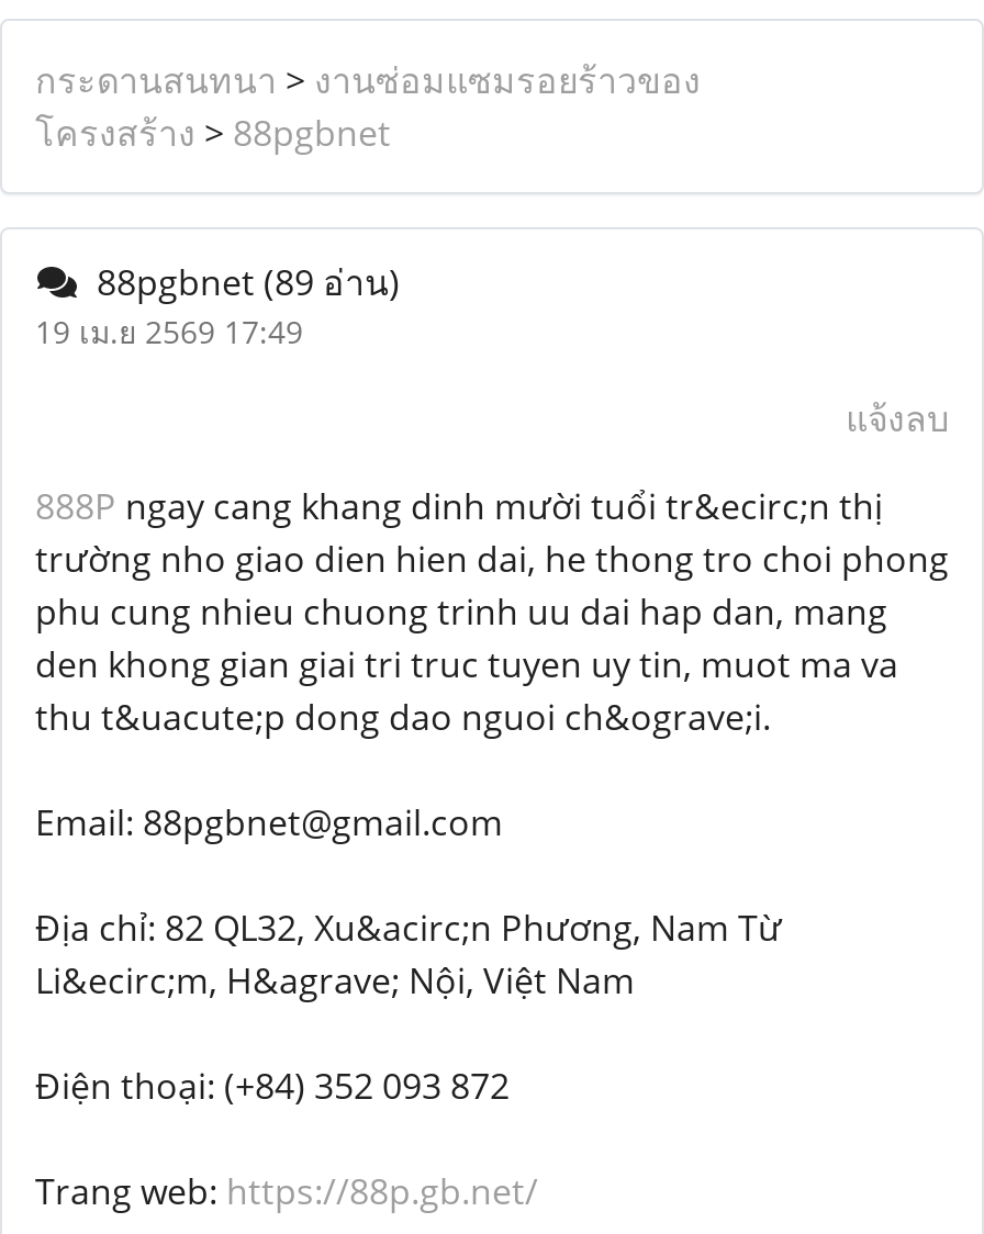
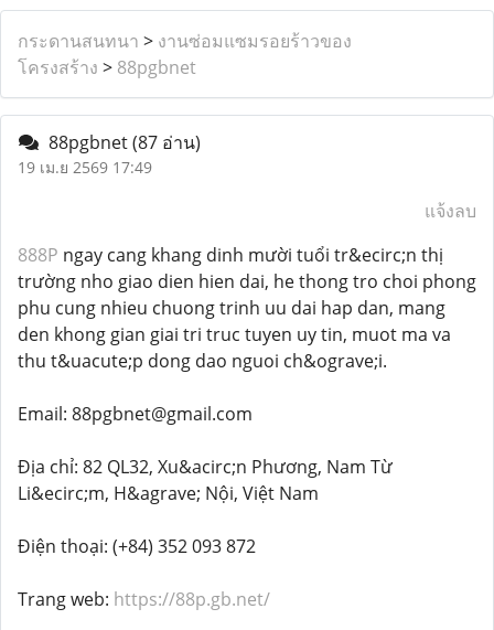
- 88pgbnet (89 อ่าน)
+ 88pgbnet (87 อ่าน)
